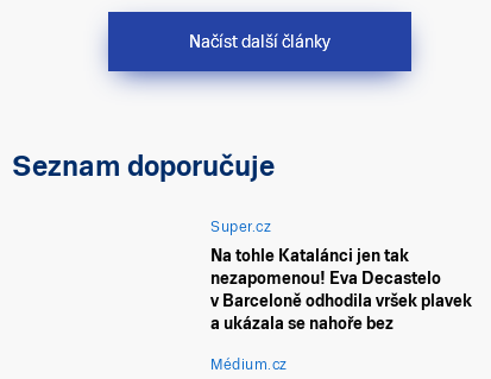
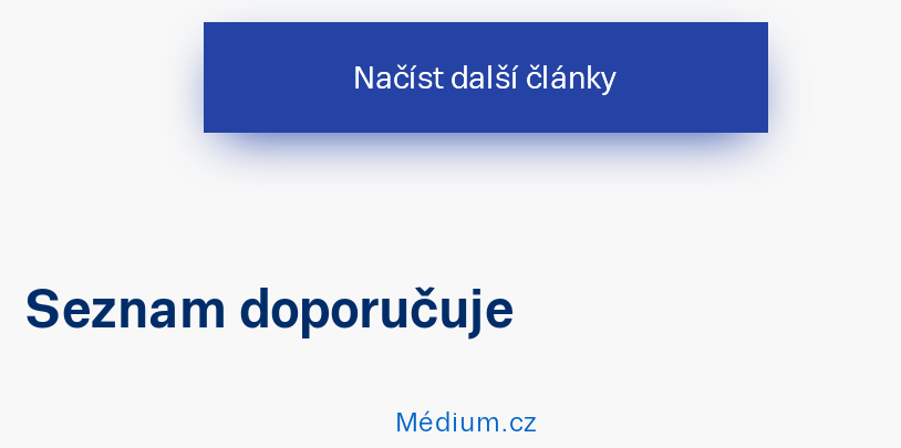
- Super.cz
- Na tohle Katalánci jen tak
- nezapomenou! Eva Decastelo
- v Barceloně odhodila vršek plavek
- a ukázala se nahoře bez
